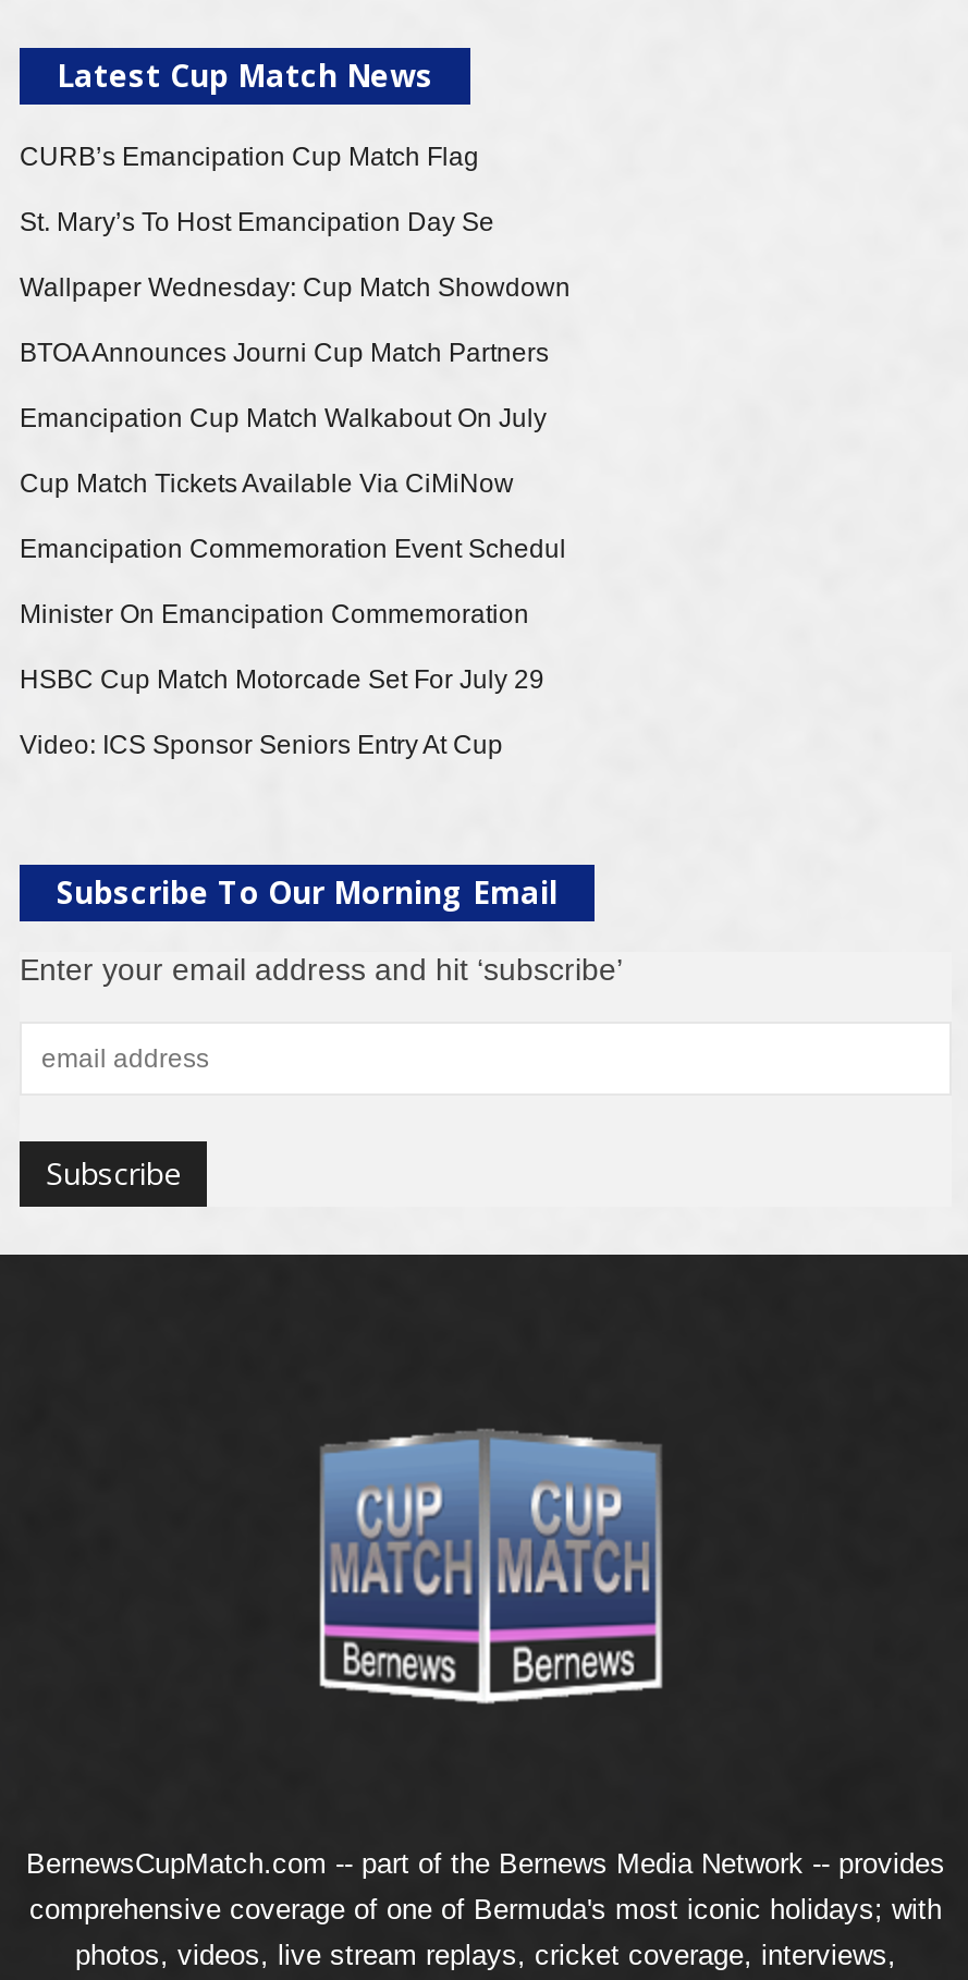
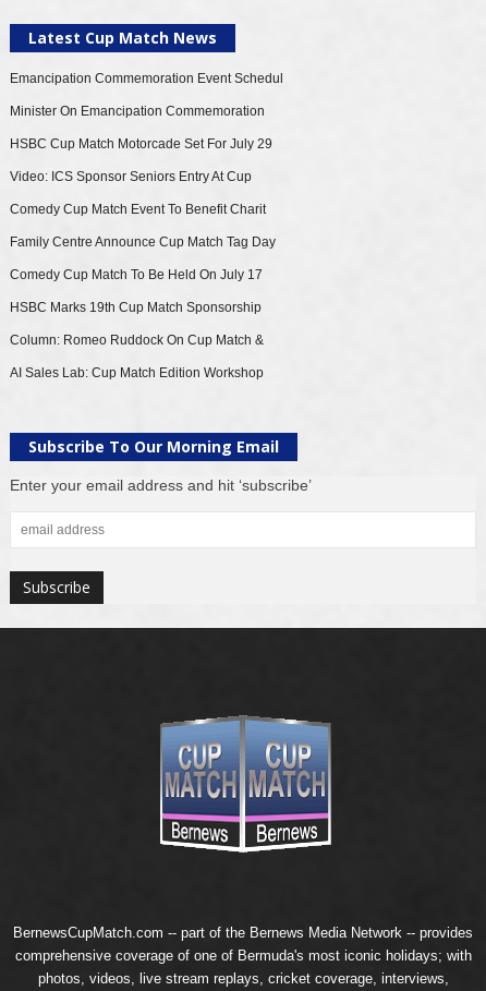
- CURB’s Emancipation Cup Match Flag
- St. Mary’s To Host Emancipation Day Se
- Wallpaper Wednesday: Cup Match Showdown
- BTOA Announces Journi Cup Match Partners
- Emancipation Cup Match Walkabout On July
- Cup Match Tickets Available Via CiMiNow

moved up: Emancipation Commemoration Event Schedul | Minister On Emancipation Commemoration | HSBC Cup Match Motorcade Set For July 29 | Video: ICS Sponsor Seniors Entry At Cup

+ Comedy Cup Match Event To Benefit Charit
+ Family Centre Announce Cup Match Tag Day
+ Comedy Cup Match To Be Held On July 17
+ HSBC Marks 19th Cup Match Sponsorship
+ Column: Romeo Ruddock On Cup Match &
+ AI Sales Lab: Cup Match Edition Workshop
